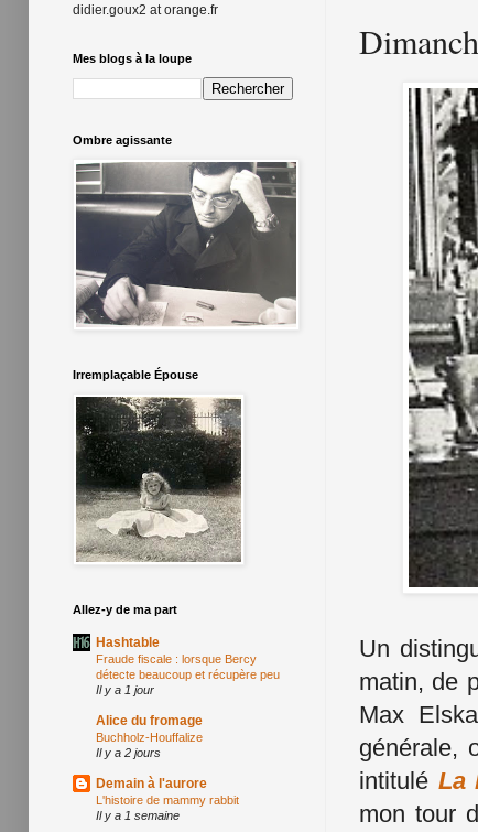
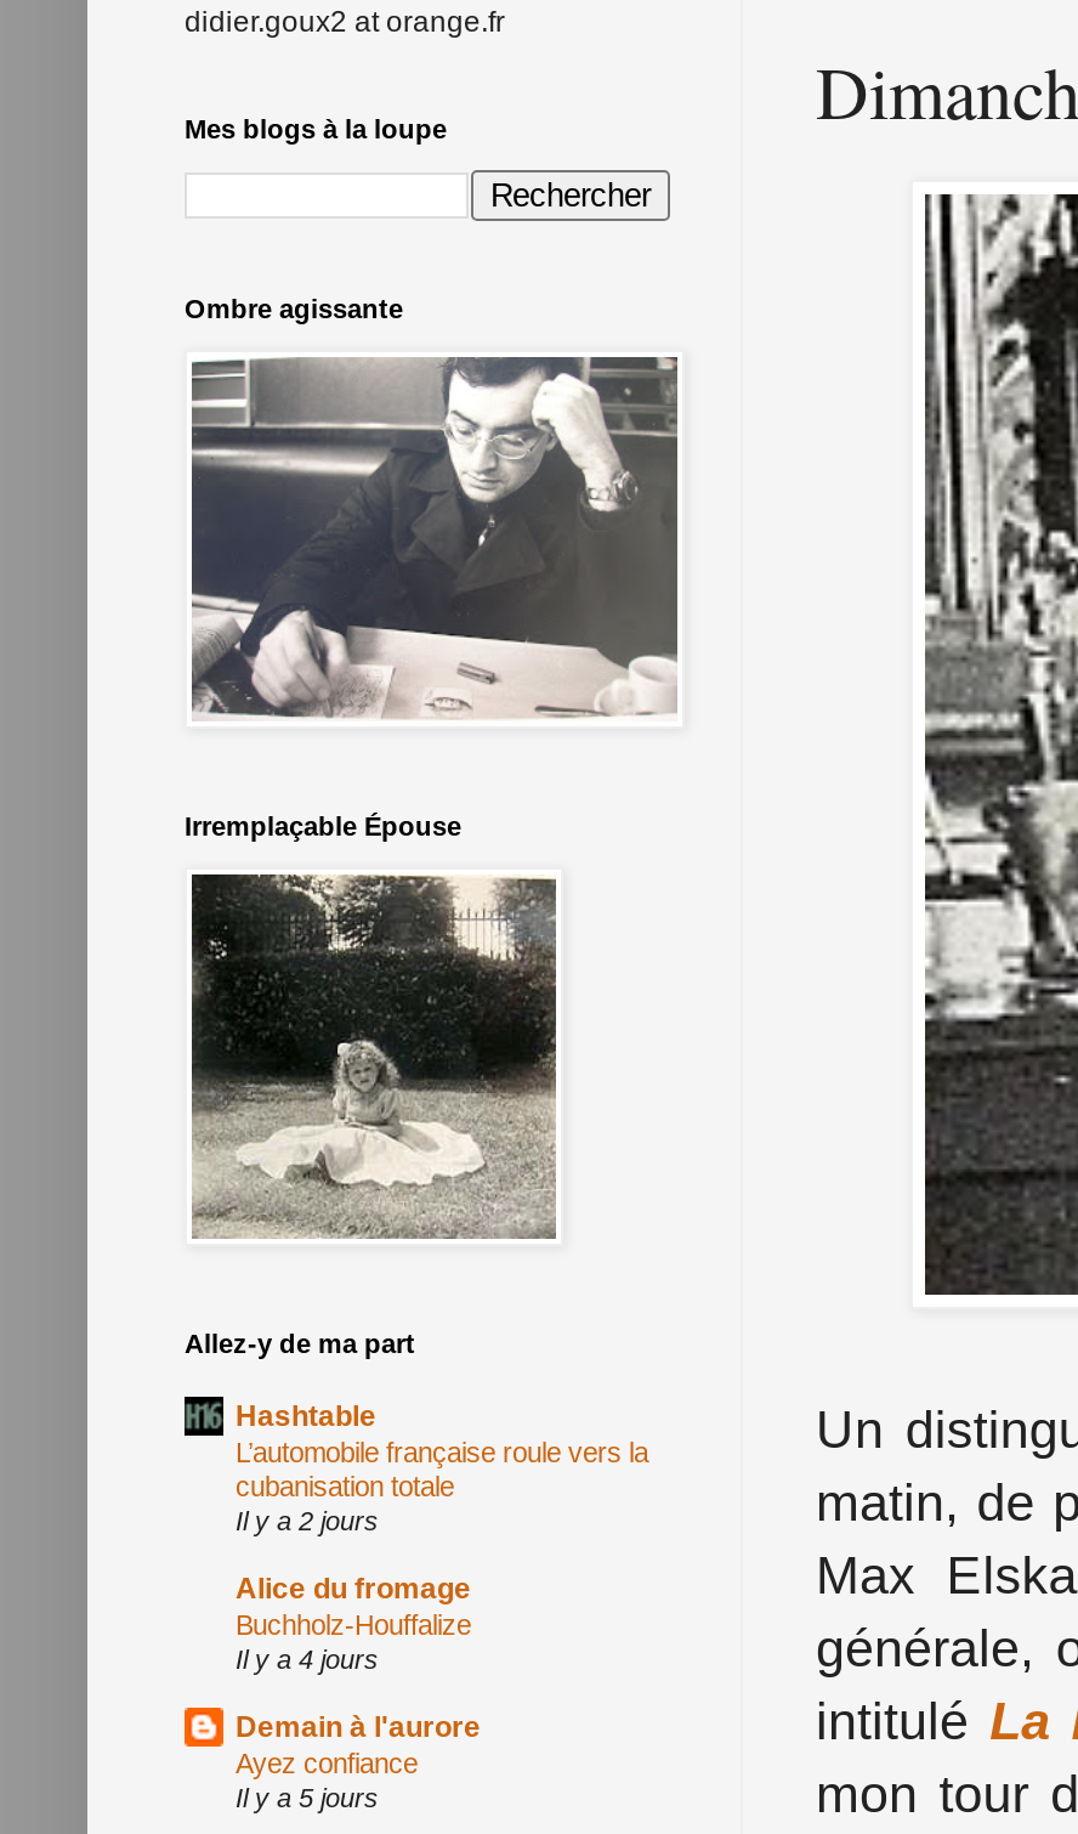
- Fraude fiscale : lorsque Bercy
- détecte beaucoup et récupère peu
- Il y a 1 jour
+ L’automobile française roule vers la
+ cubanisation totale
+ Il y a 2 jours

- Il y a 2 jours
+ Il y a 4 jours

- L'histoire de mammy rabbit
- Il y a 1 semaine
+ Ayez confiance
+ Il y a 5 jours
